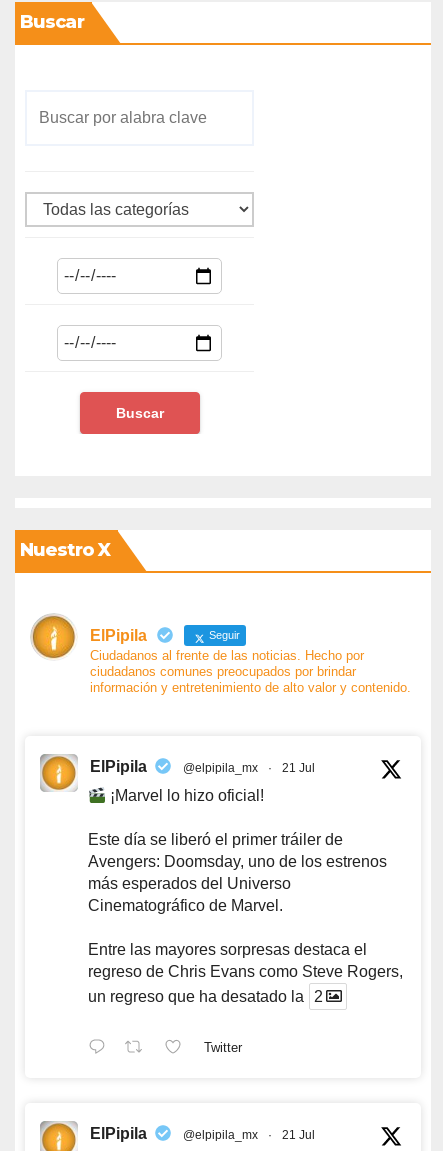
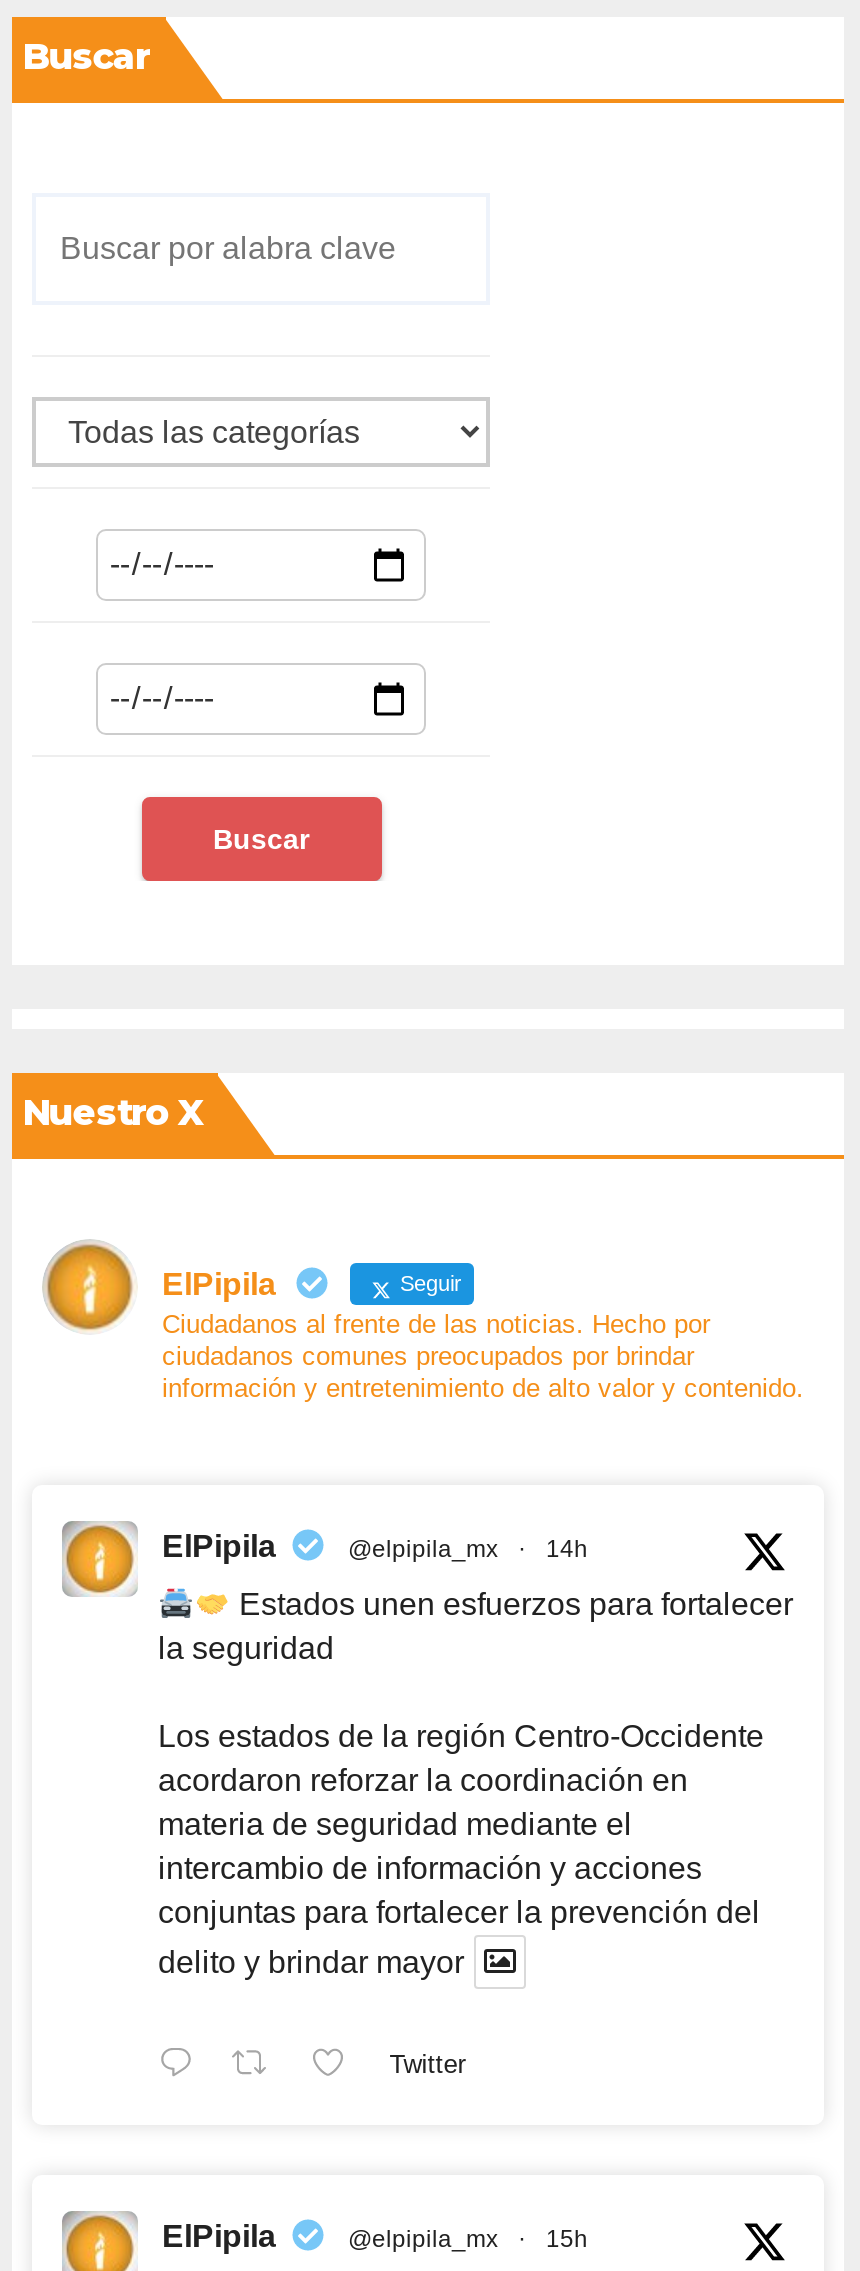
- 21 Jul
- ¡Marvel lo hizo oficial!
- Este día se liberó el primer tráiler de
- Avengers: Doomsday, uno de los estrenos
- más esperados del Universo
- Cinematográfico de Marvel.
- Entre las mayores sorpresas destaca el
- regreso de Chris Evans como Steve Rogers,
- un regreso que ha desatado la 2
+ 14h
+ Estados unen esfuerzos para fortalecer
+ la seguridad
+ Los estados de la región Centro-Occidente
+ acordaron reforzar la coordinación en
+ materia de seguridad mediante el
+ intercambio de información y acciones
+ conjuntas para fortalecer la prevención del
+ delito y brindar mayor

- 21 Jul
+ 15h
